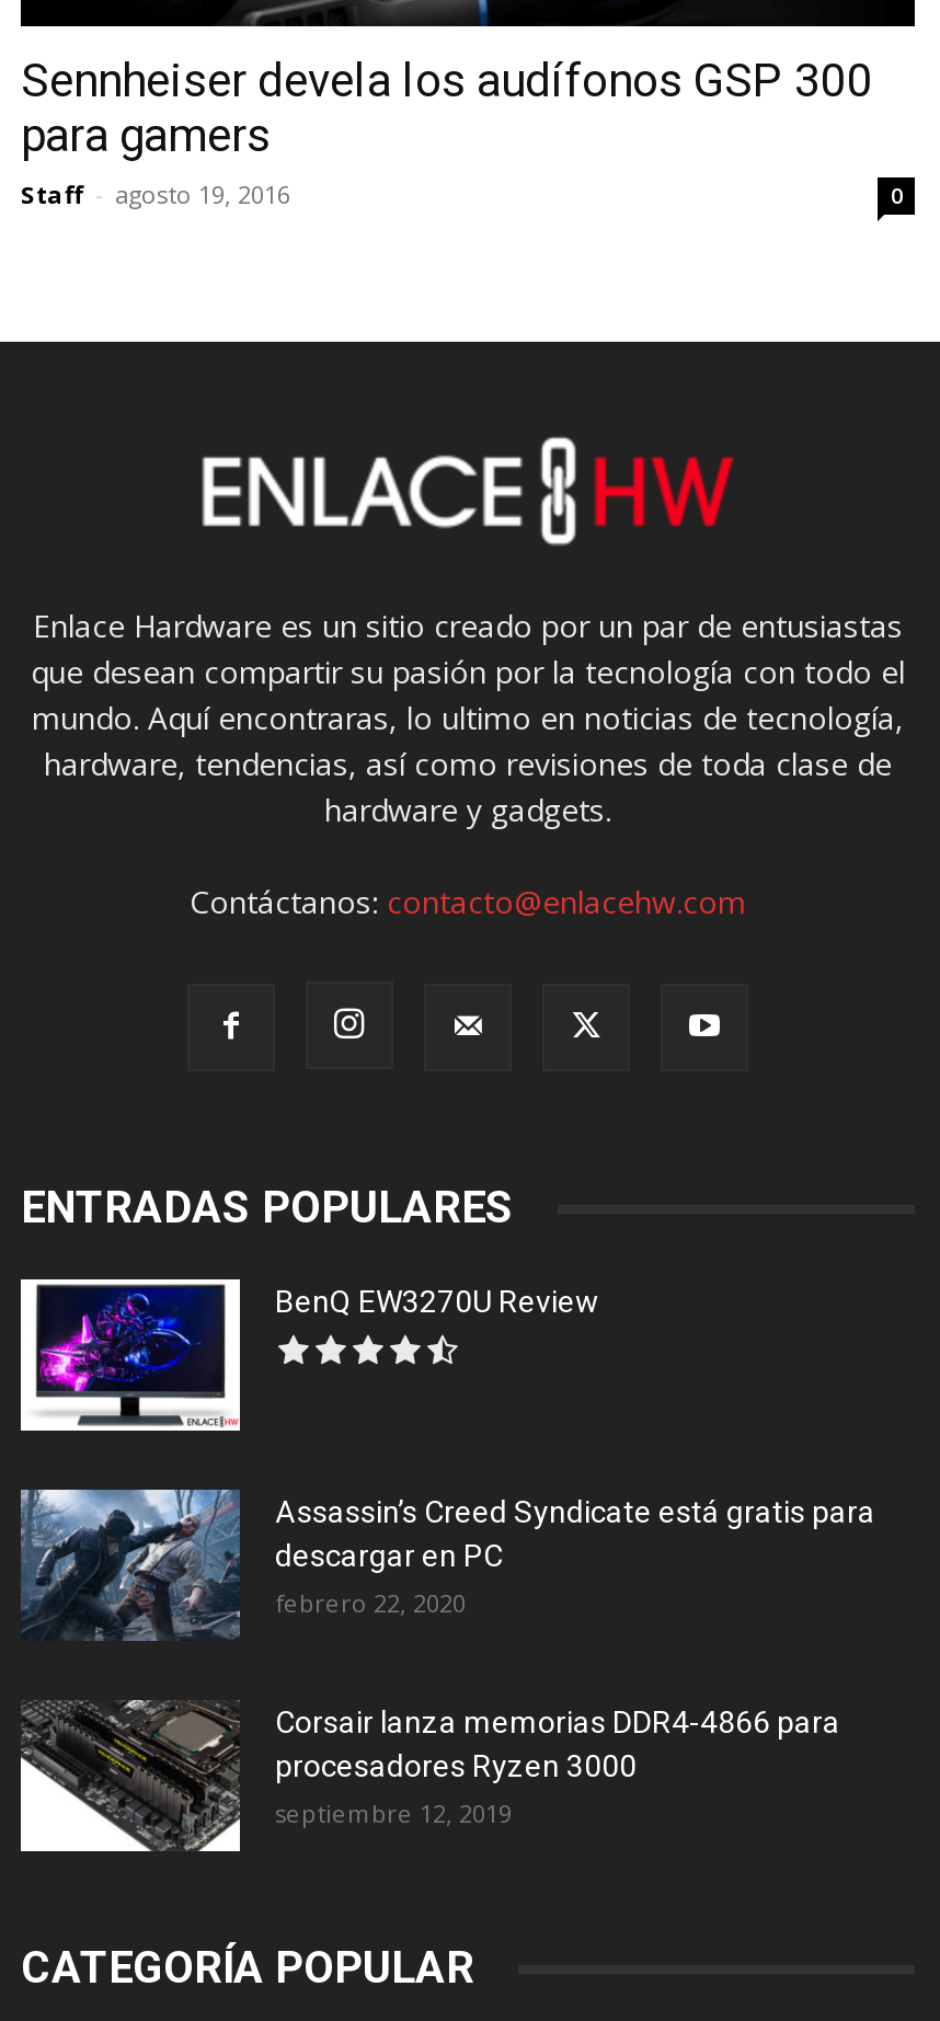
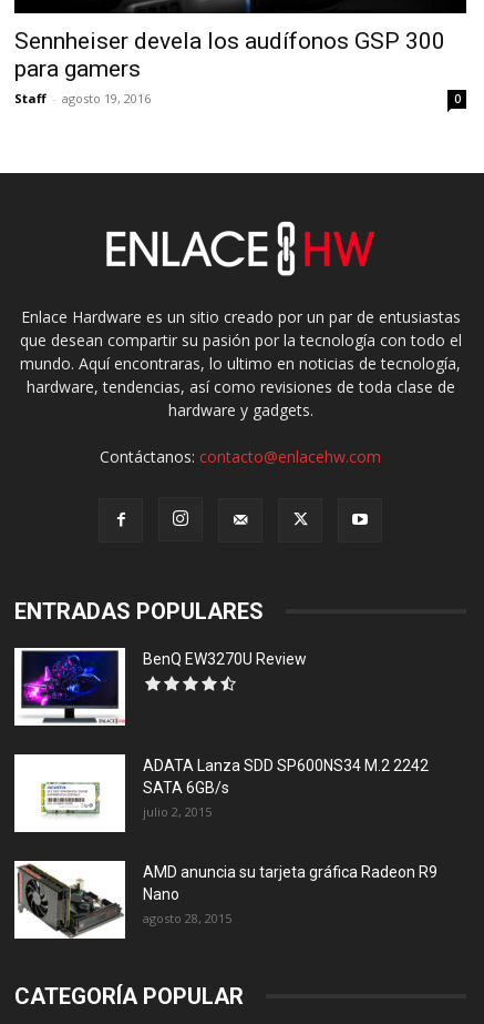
- [image]
- Assassin’s Creed Syndicate está gratis para
- descargar en PC
- febrero 22, 2020
+ [image]
+ ADATA Lanza SDD SP600NS34 M.2 2242
+ SATA 6GB/s
+ julio 2, 2015

- [image]
- Corsair lanza memorias DDR4-4866 para
- procesadores Ryzen 3000
- septiembre 12, 2019
+ [image]
+ AMD anuncia su tarjeta gráfica Radeon R9
+ Nano
+ agosto 28, 2015
